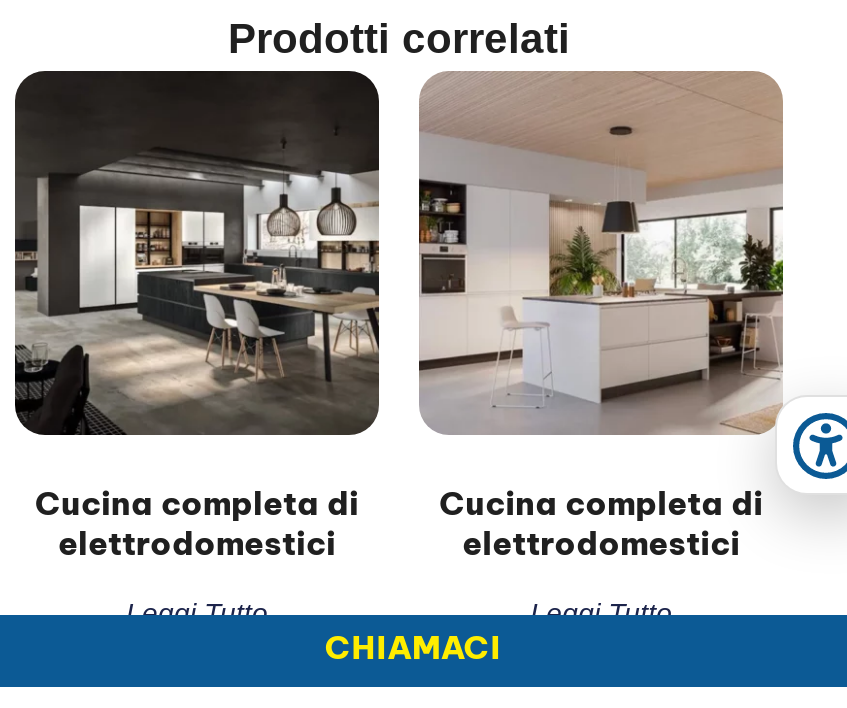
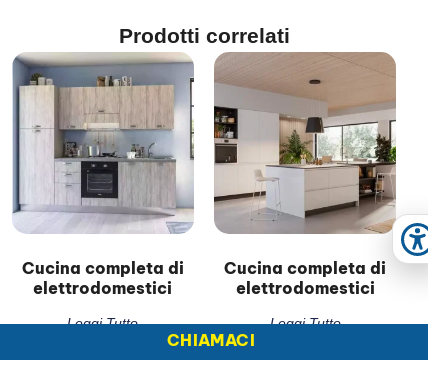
- [image]
+ [image]
